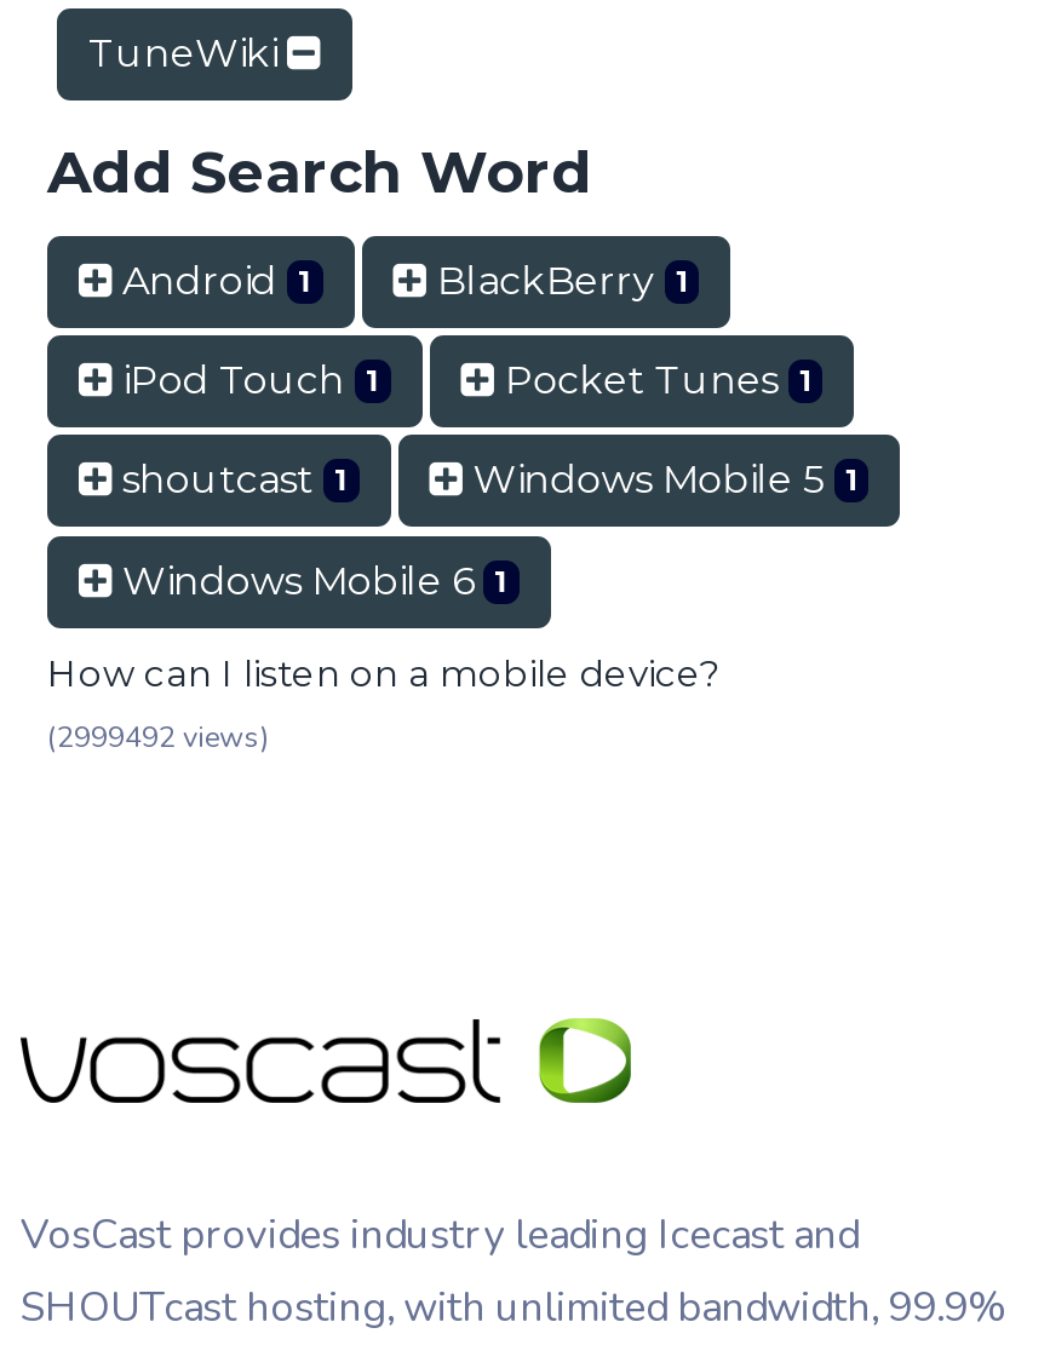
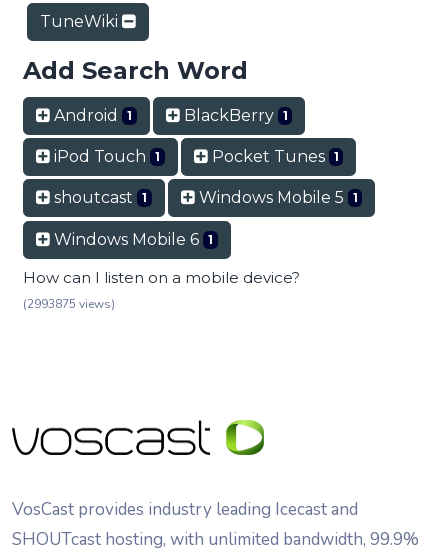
- (2999492 views)
+ (2993875 views)
